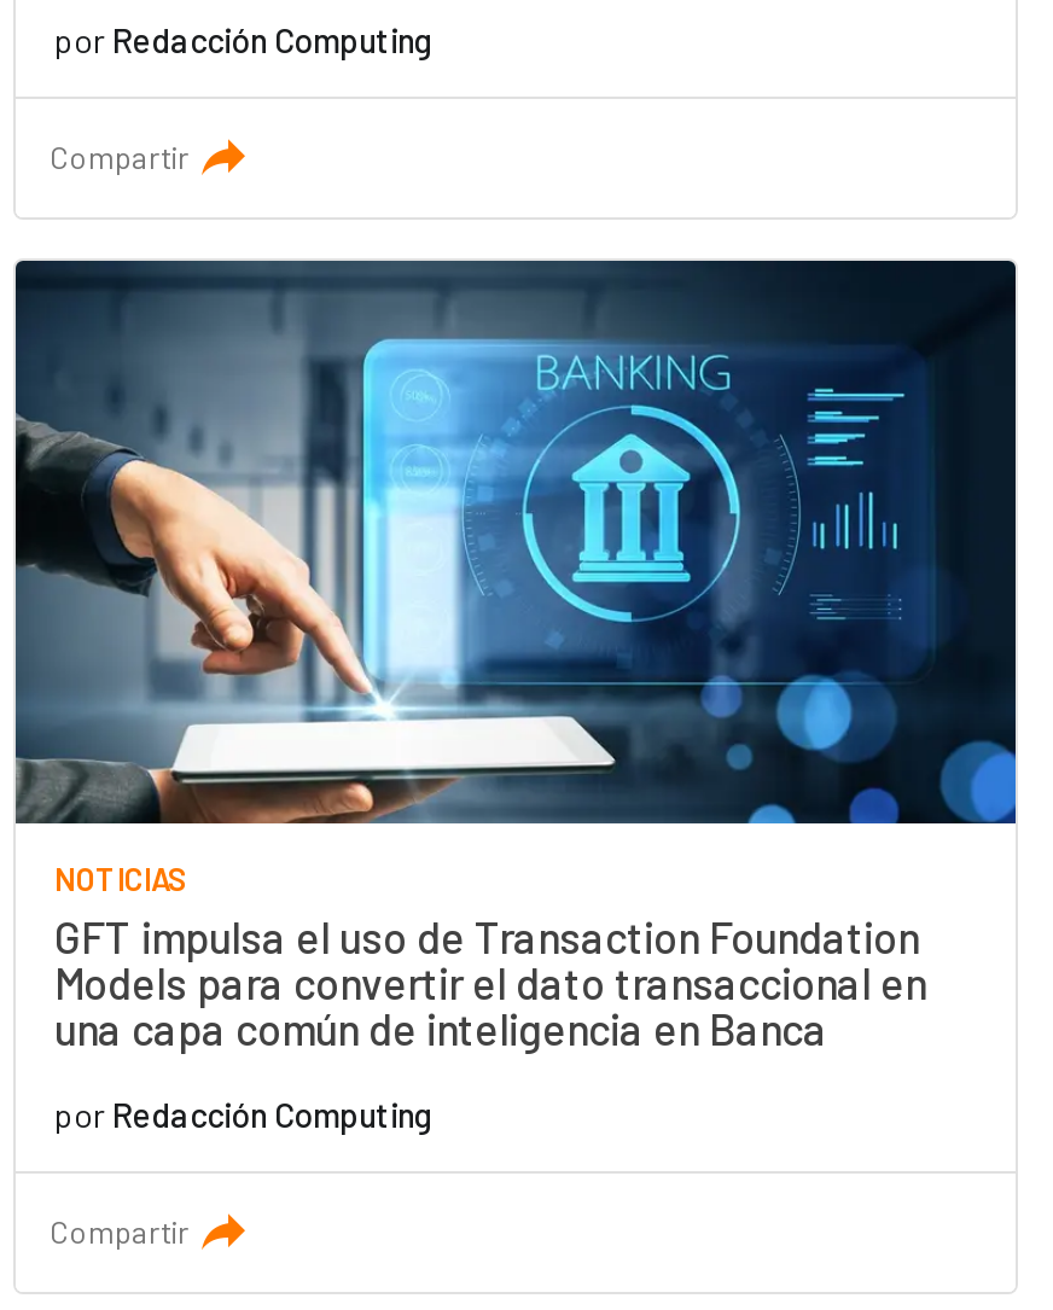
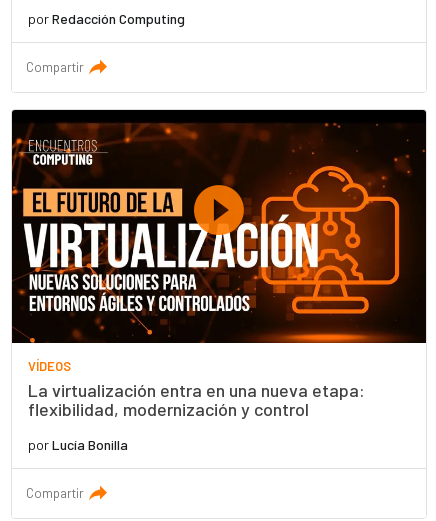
- [image]
- NOTICIAS
- GFT impulsa el uso de Transaction Foundation
- Models para convertir el dato transaccional en
- una capa común de inteligencia en Banca
+ [image]
+ VÍDEOS
+ La virtualización entra en una nueva etapa:
+ flexibilidad, modernización y control

- por Redacción Computing
+ por Lucía Bonilla
